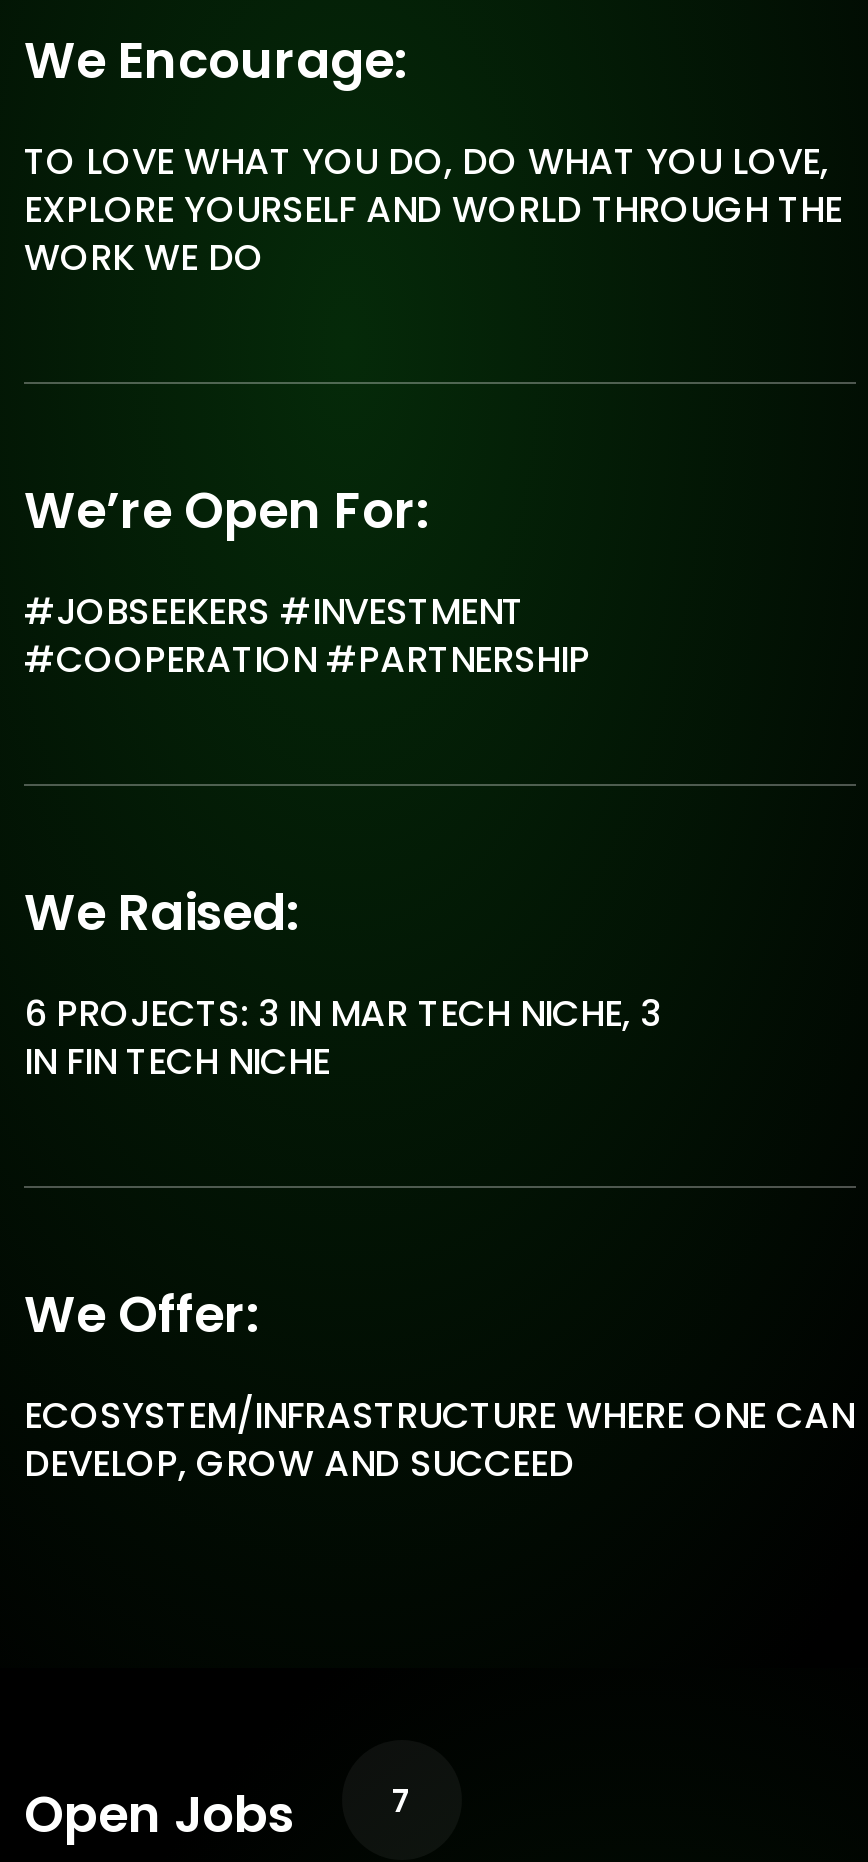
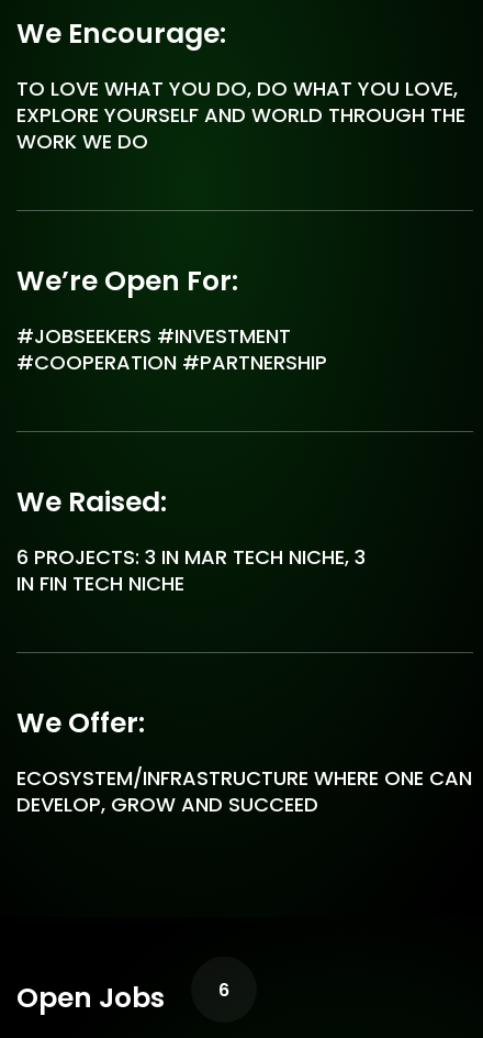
- 7
+ 6
